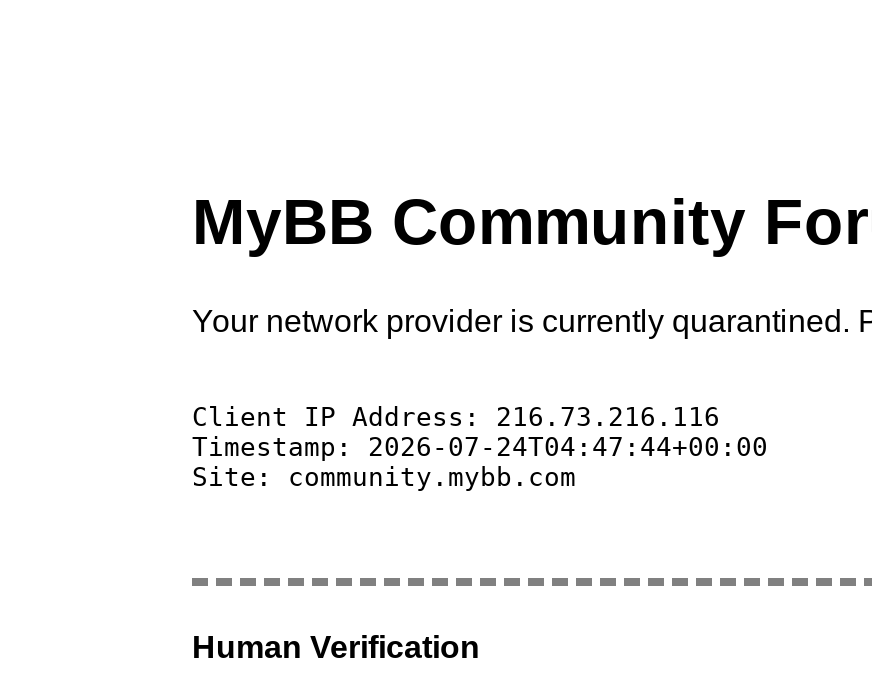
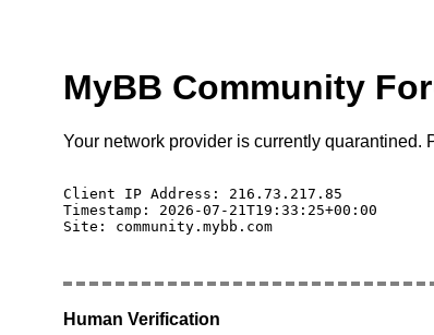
- Client IP Address: 216.73.216.116
+ Client IP Address: 216.73.217.85

- Timestamp: 2026-07-24T04:47:44+00:00
+ Timestamp: 2026-07-21T19:33:25+00:00
